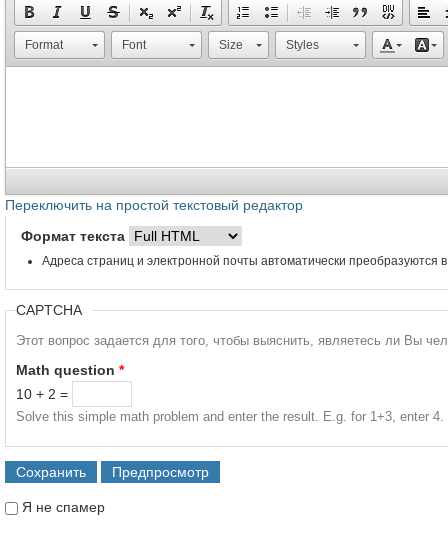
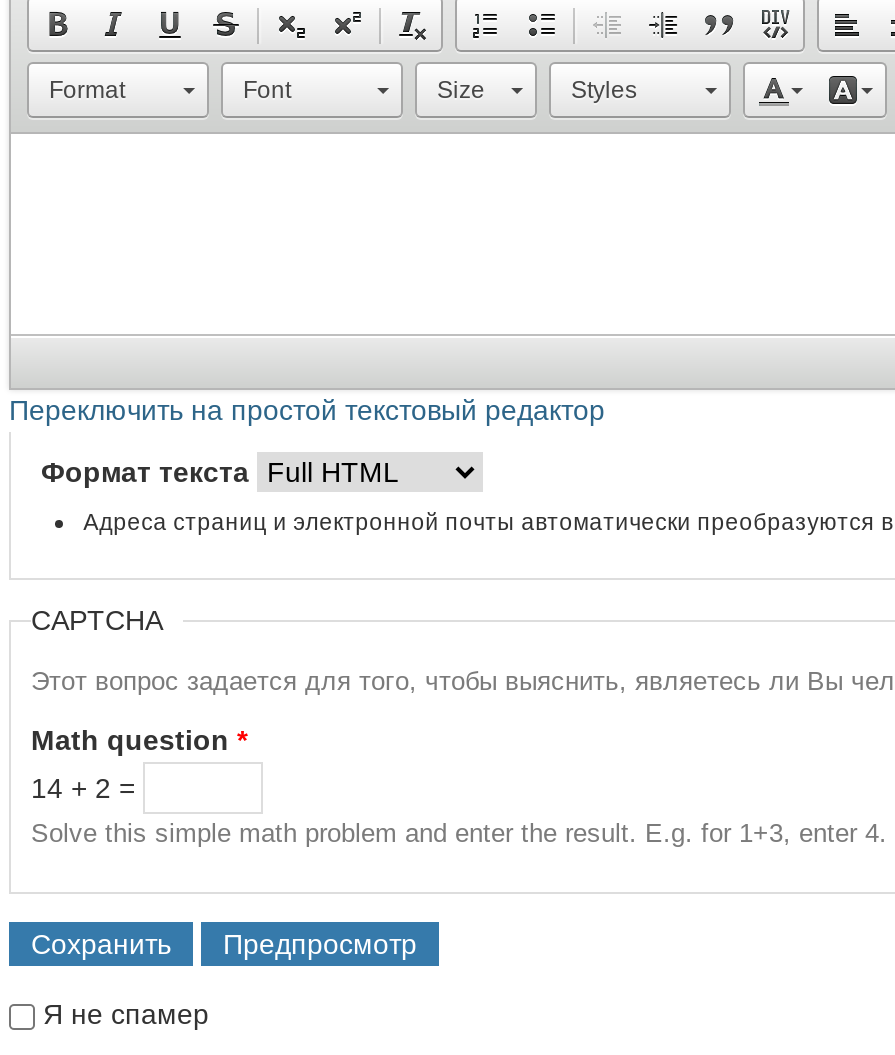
- 10 + 2 =
+ 14 + 2 =
